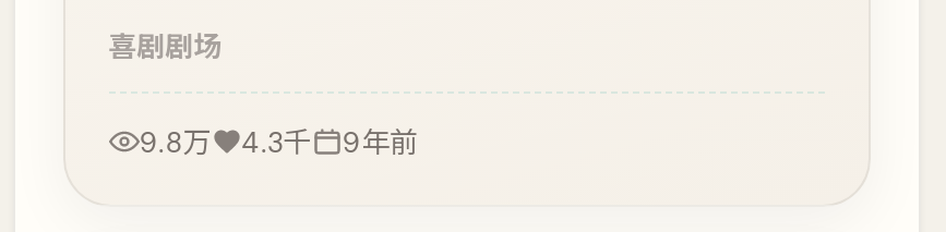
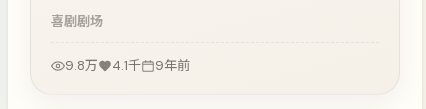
- 9.8万 4.3千 9年前
+ 9.8万 4.1千 9年前
